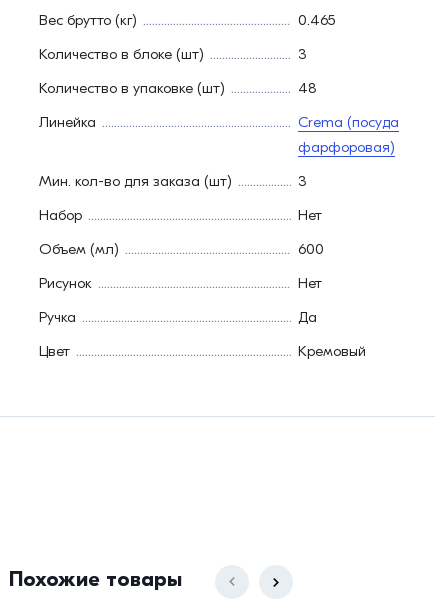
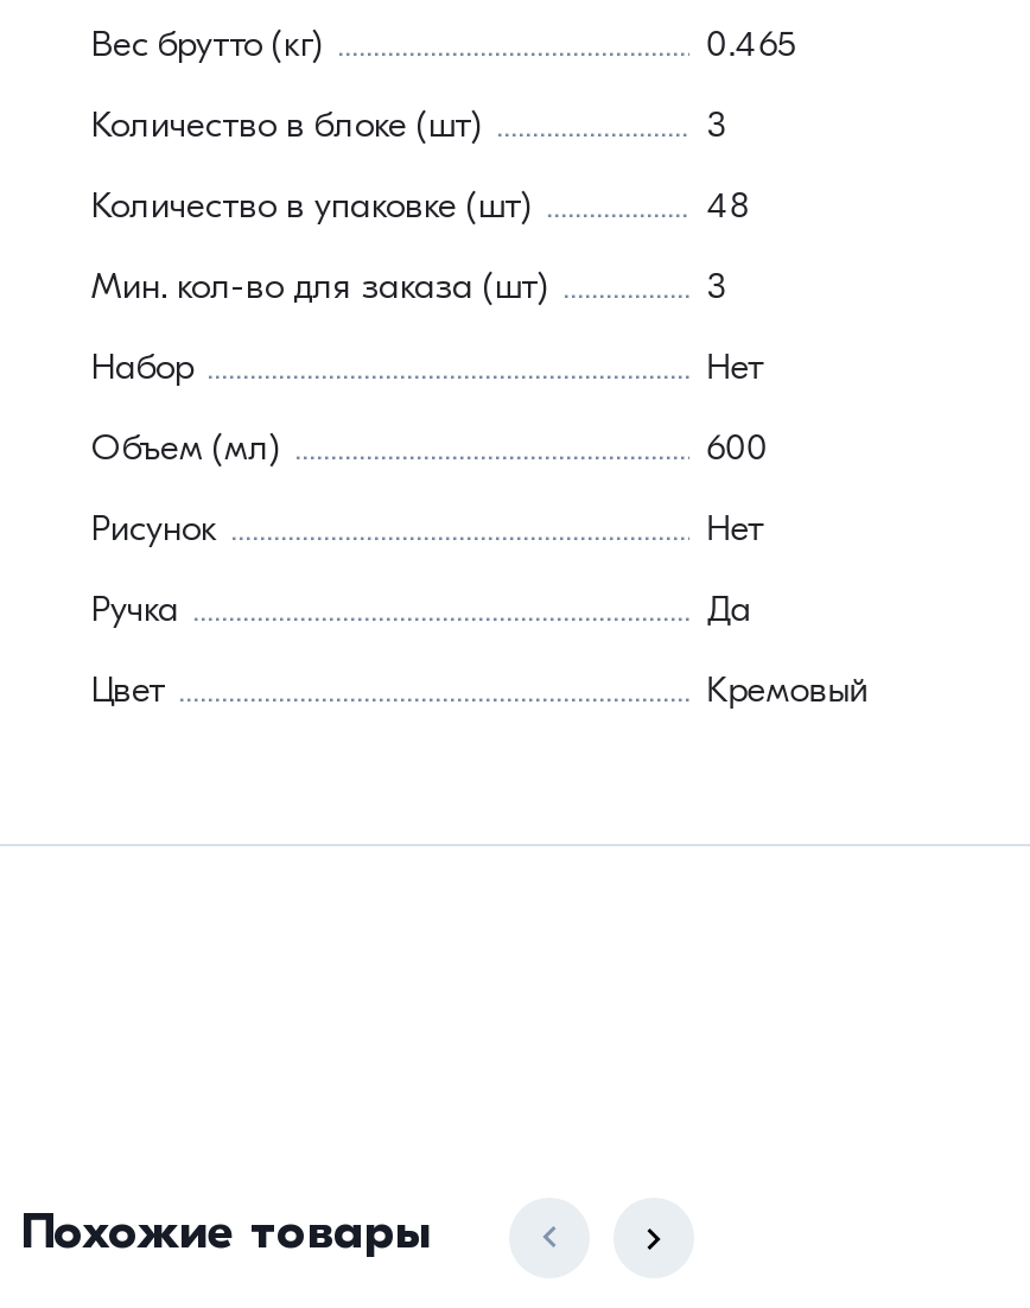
- Линейка
- Crema (посуда
- фарфоровая)
